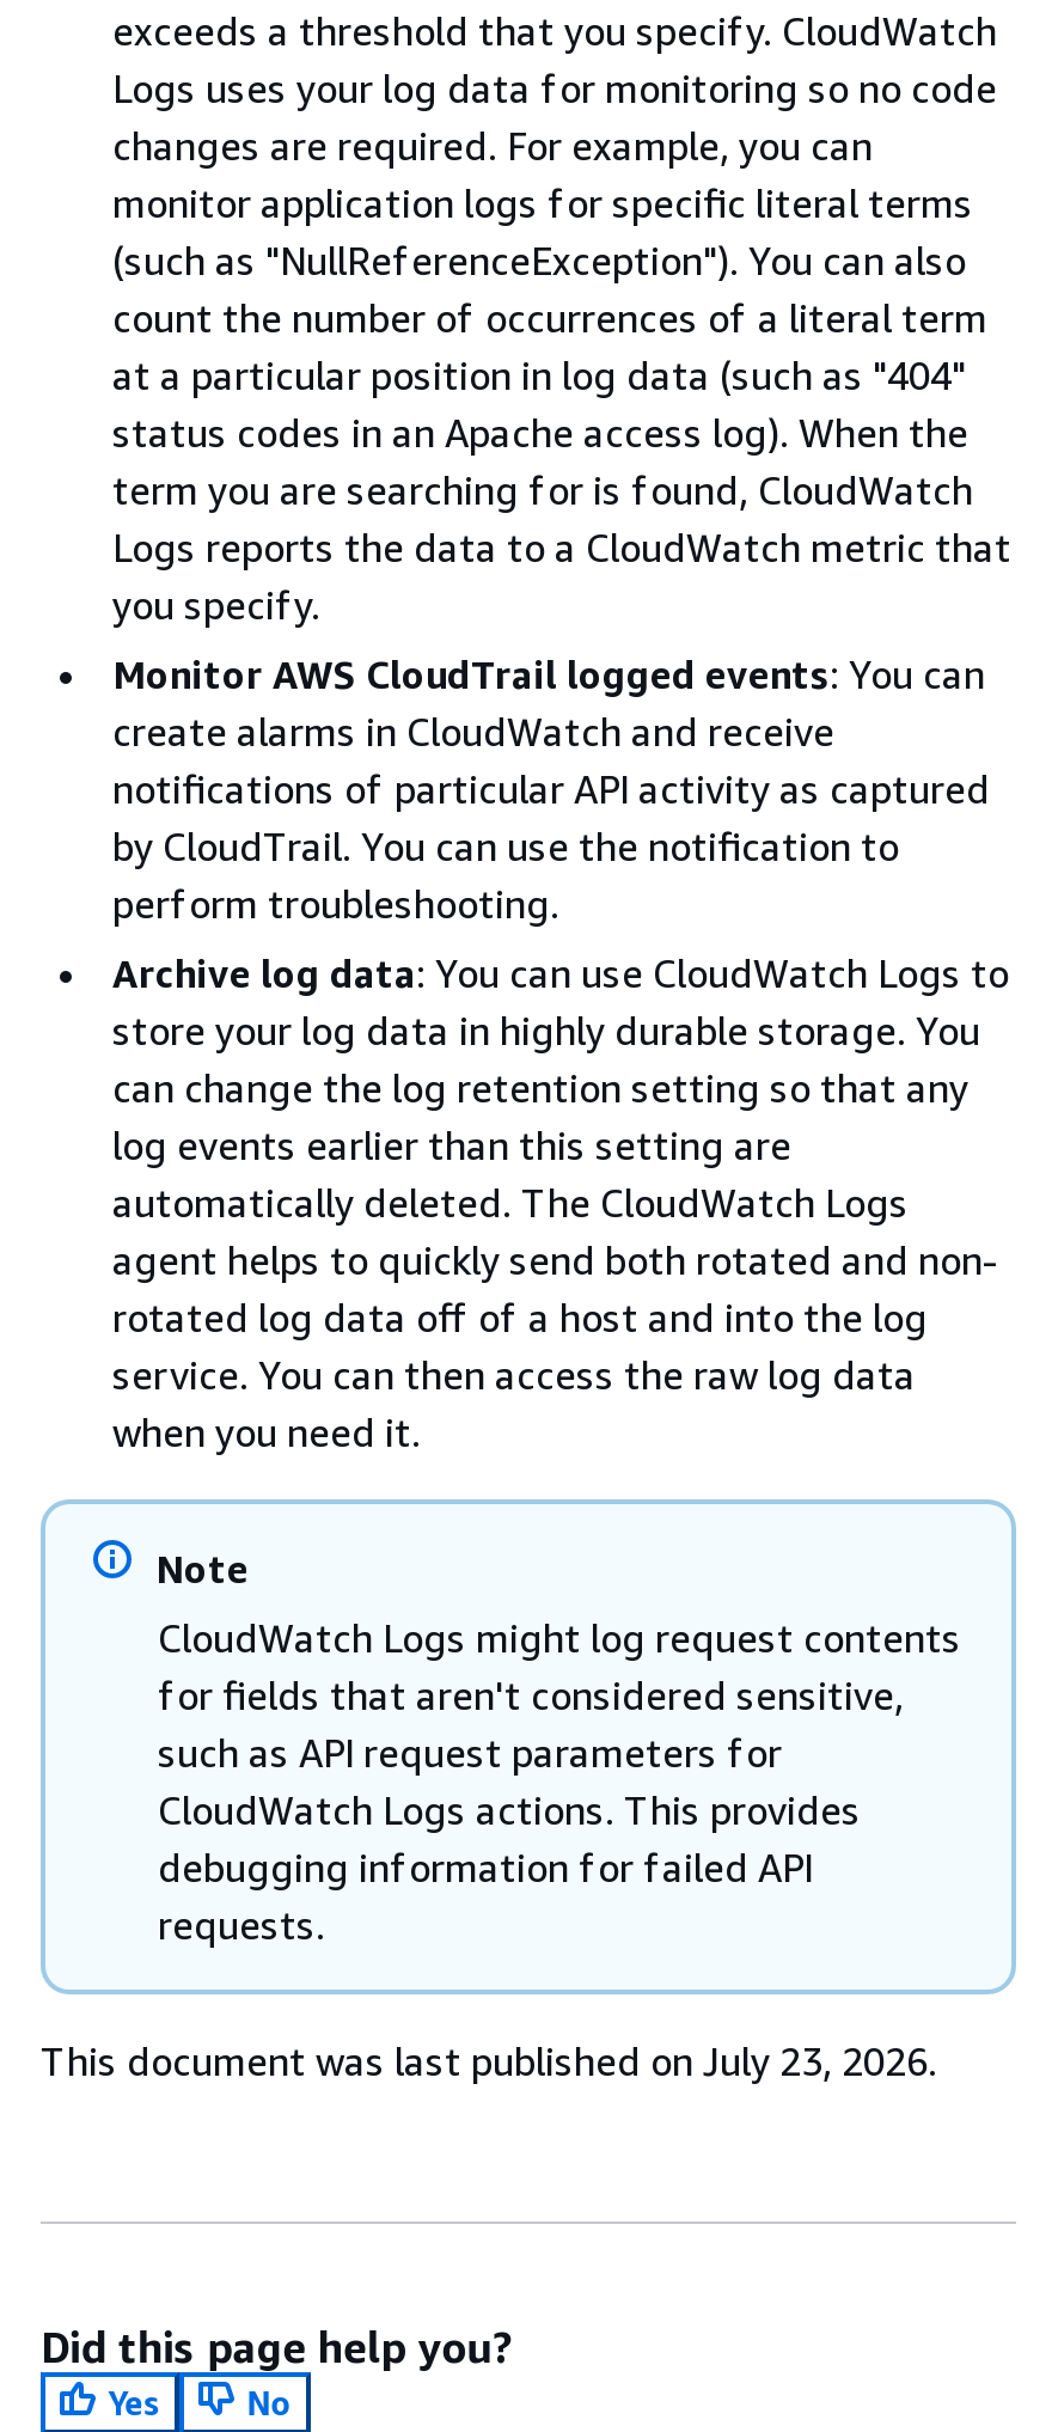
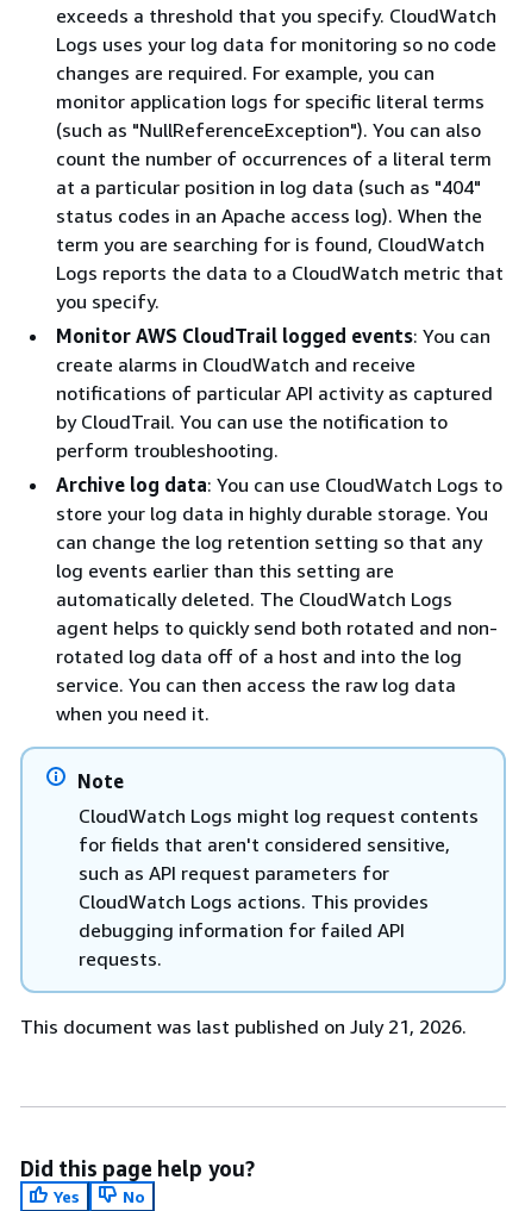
- This document was last published on July 23, 2026.
+ This document was last published on July 21, 2026.
